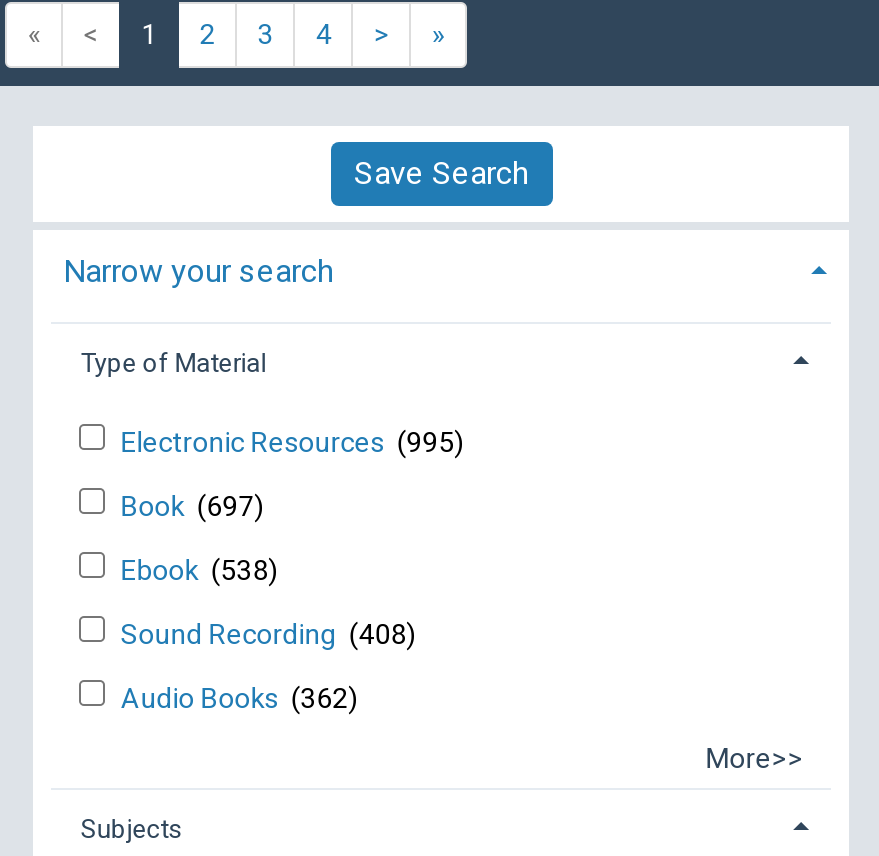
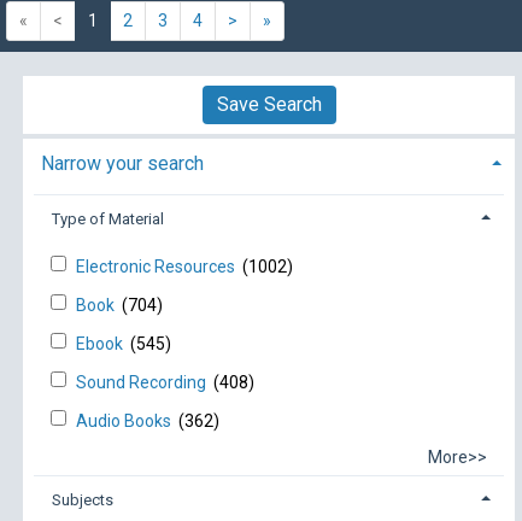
- Electronic Resources (995)
+ Electronic Resources (1002)

- Book (697)
+ Book (704)

- Ebook (538)
+ Ebook (545)
